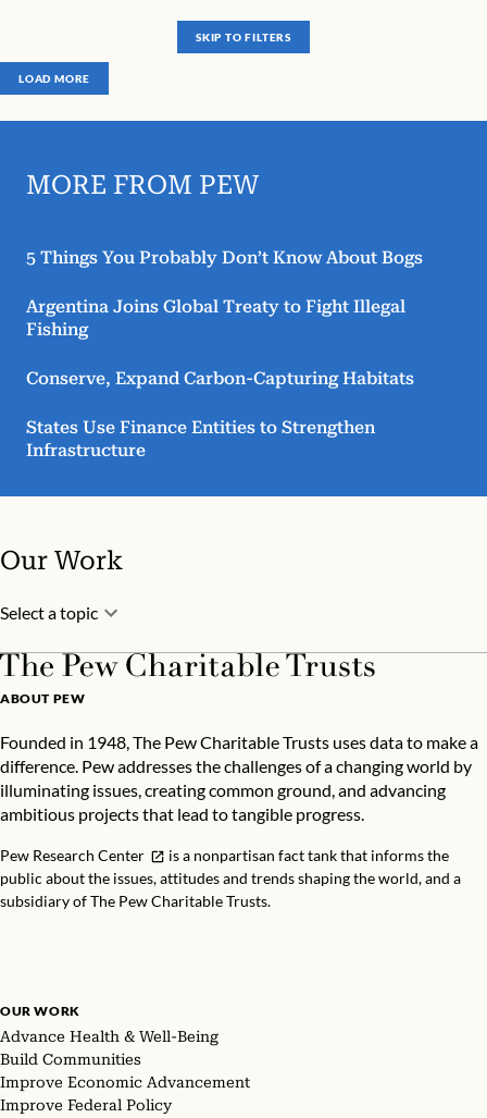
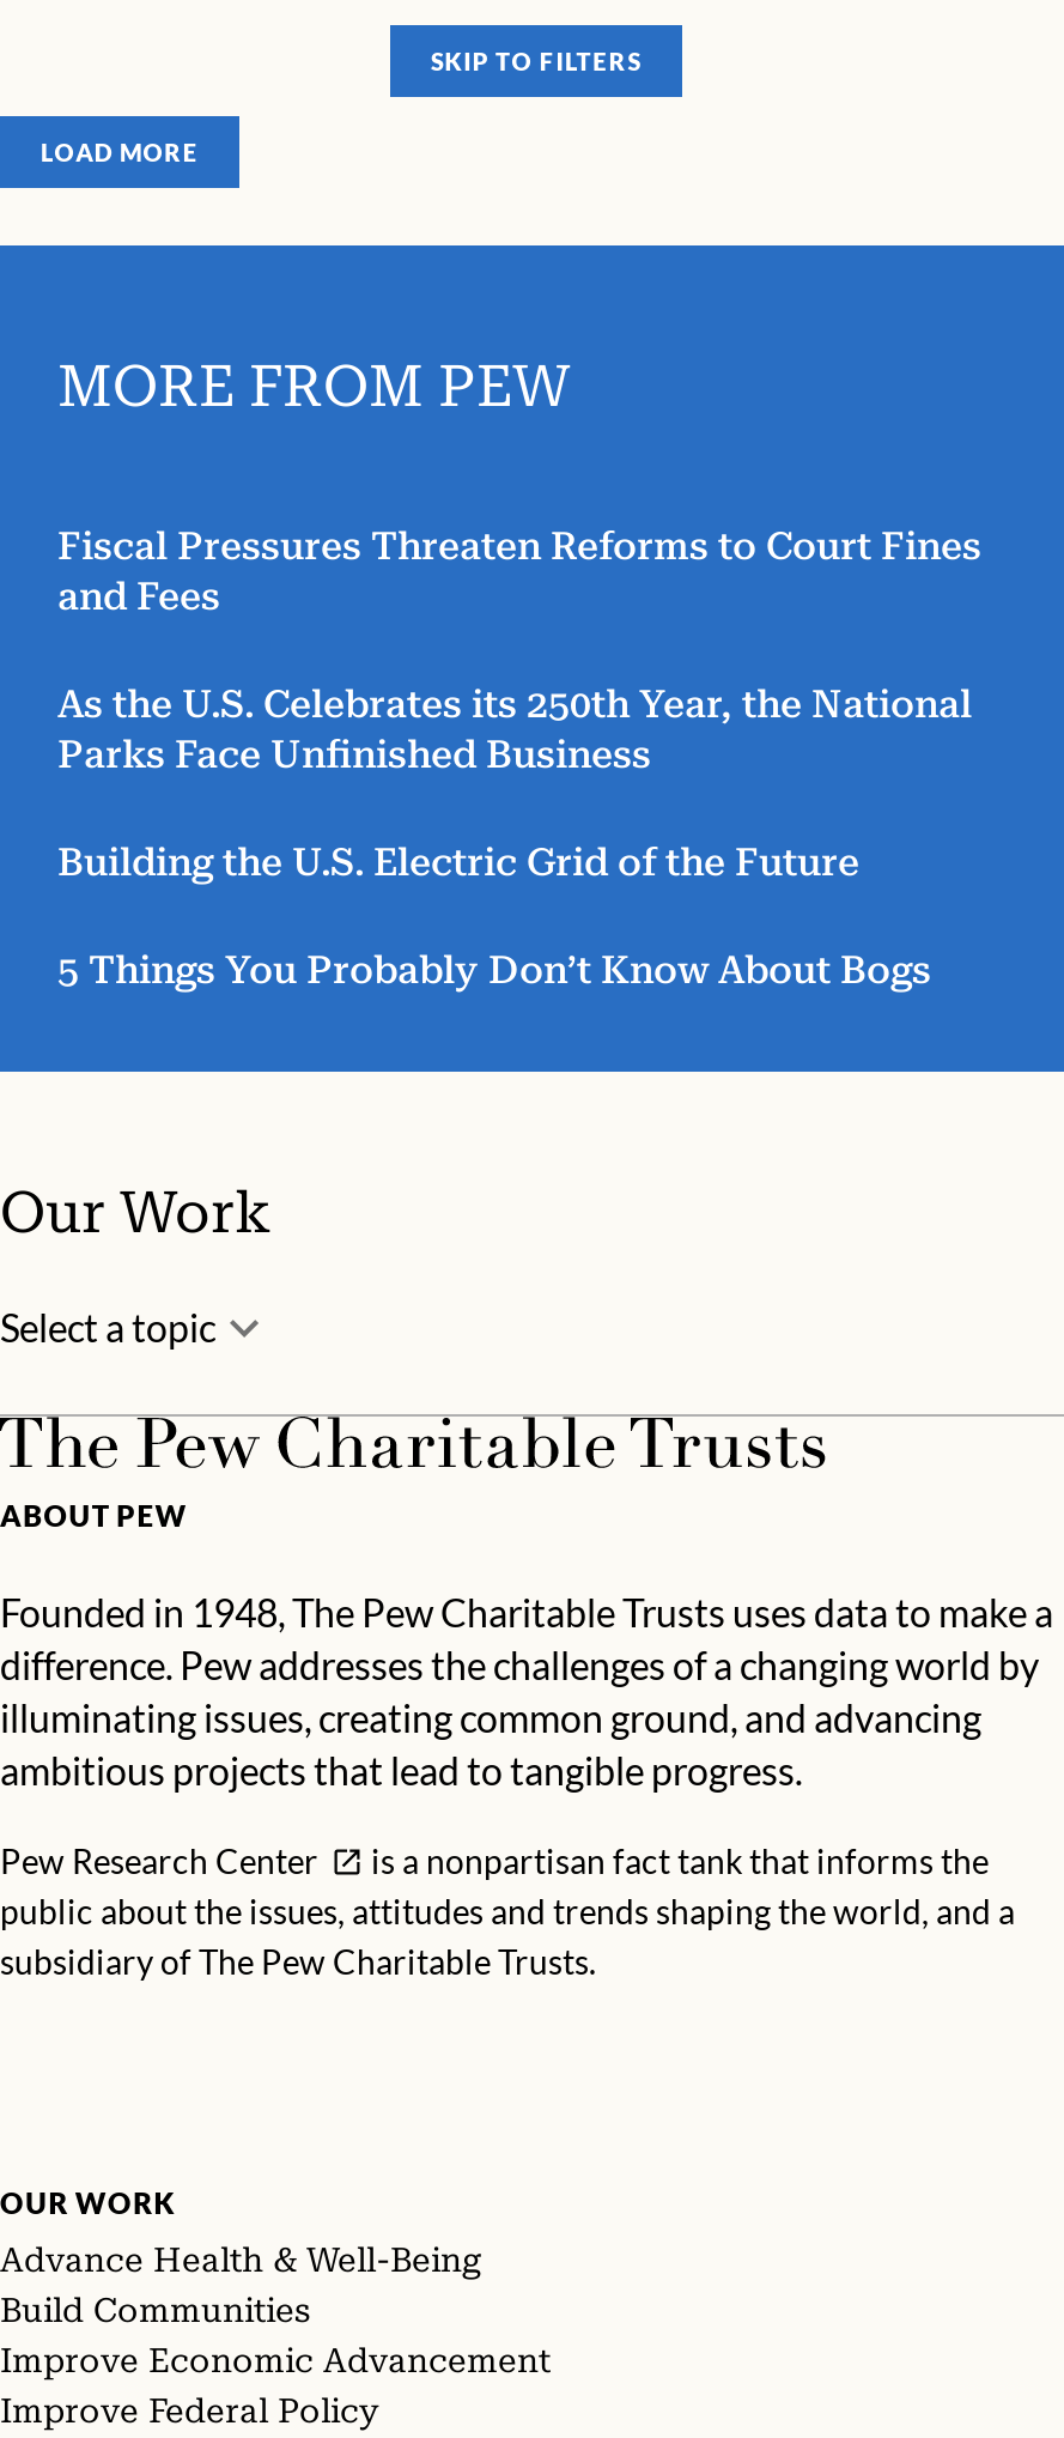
+ Fiscal Pressures Threaten Reforms to Court Fines
+ and Fees
+ As the U.S. Celebrates its 250th Year, the National
+ Parks Face Unfinished Business
+ Building the U.S. Electric Grid of the Future

moved down: 5 Things You Probably Don’t Know About Bogs

- Argentina Joins Global Treaty to Fight Illegal
- Fishing
- Conserve, Expand Carbon-Capturing Habitats
- States Use Finance Entities to Strengthen
- Infrastructure
